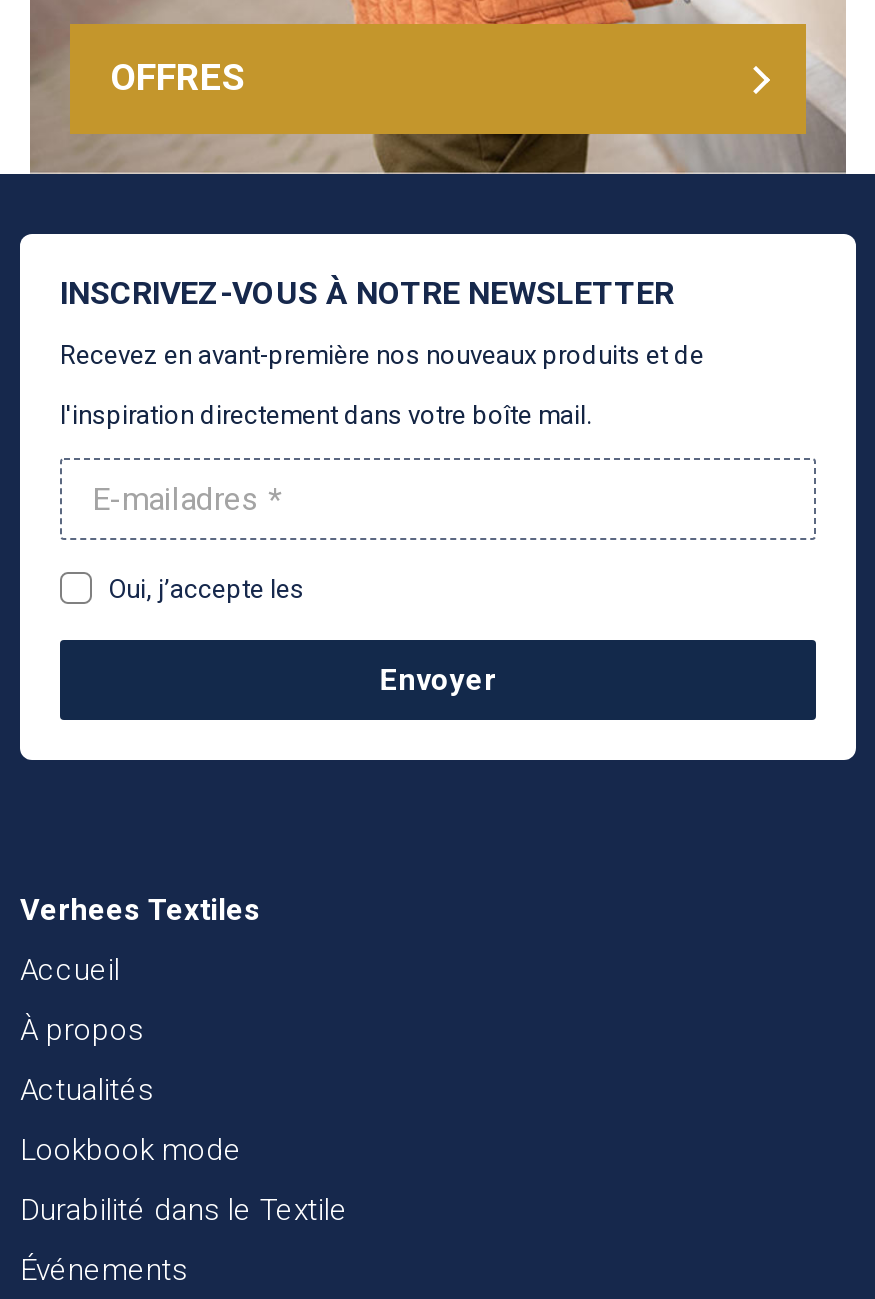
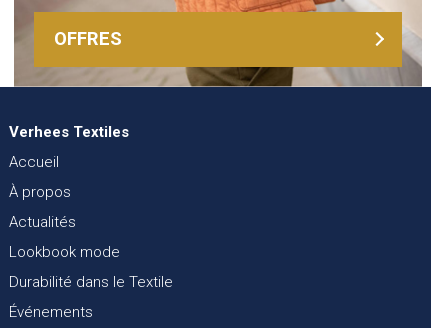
- [image]
- INSCRIVEZ-VOUS À NOTRE NEWSLETTER
- Recevez en avant-première nos nouveaux produits et de
- l'inspiration directement dans votre boîte mail.

- Oui, j’accepte les
- Envoyer
